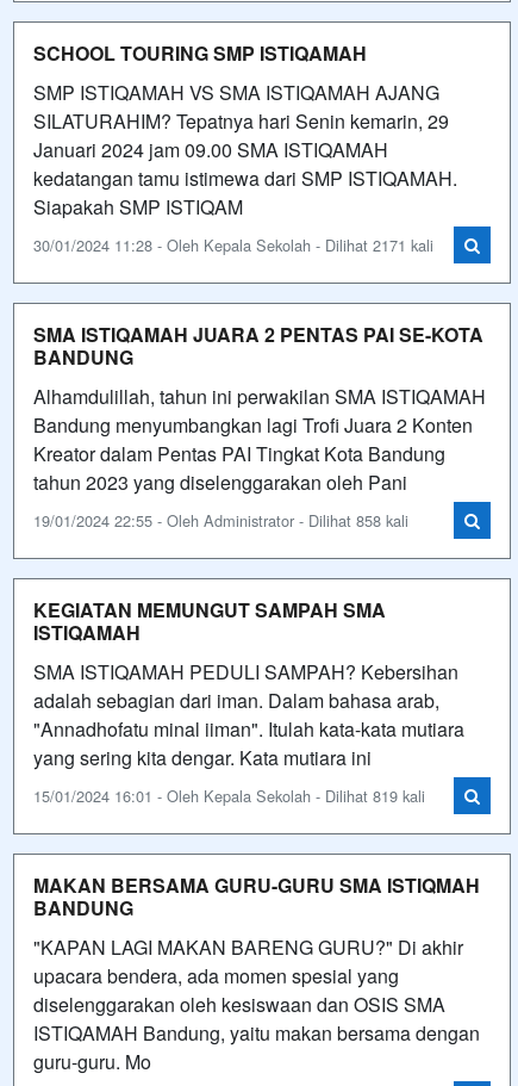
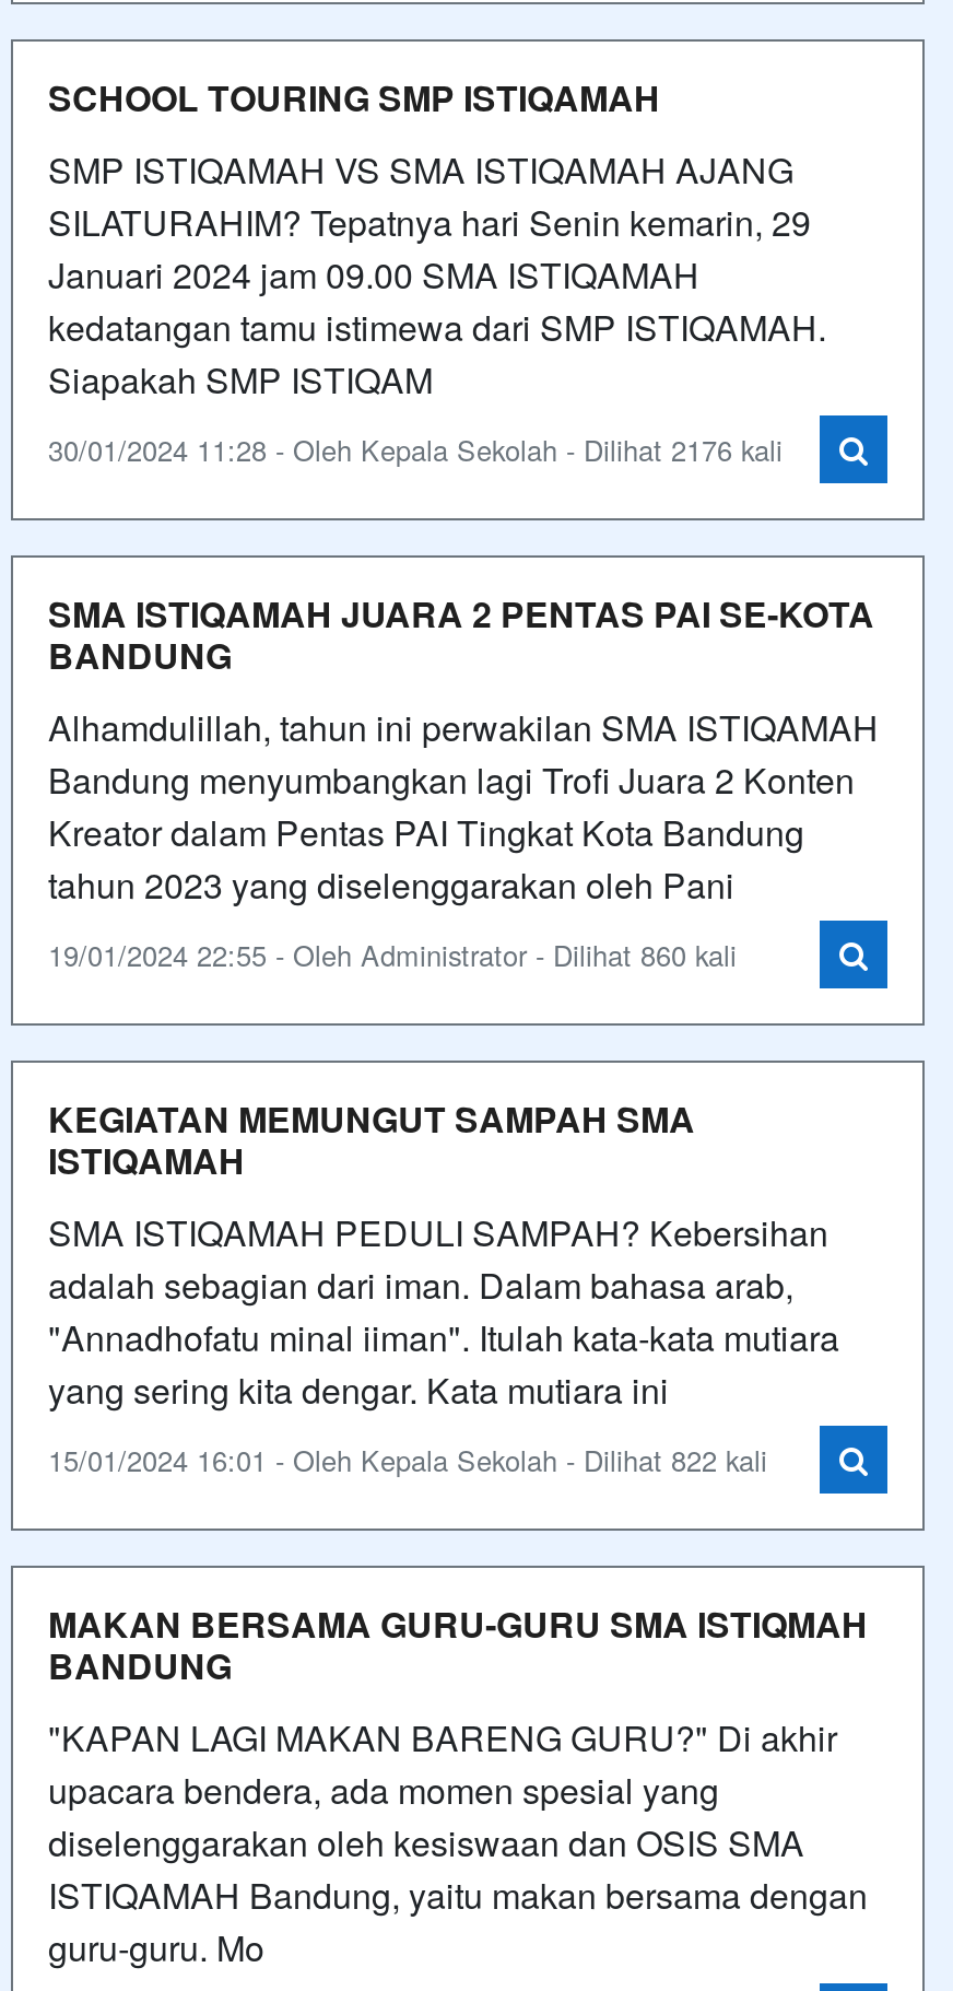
- 30/01/2024 11:28 - Oleh Kepala Sekolah - Dilihat 2171 kali
+ 30/01/2024 11:28 - Oleh Kepala Sekolah - Dilihat 2176 kali

- 19/01/2024 22:55 - Oleh Administrator - Dilihat 858 kali
+ 19/01/2024 22:55 - Oleh Administrator - Dilihat 860 kali

- 15/01/2024 16:01 - Oleh Kepala Sekolah - Dilihat 819 kali
+ 15/01/2024 16:01 - Oleh Kepala Sekolah - Dilihat 822 kali
